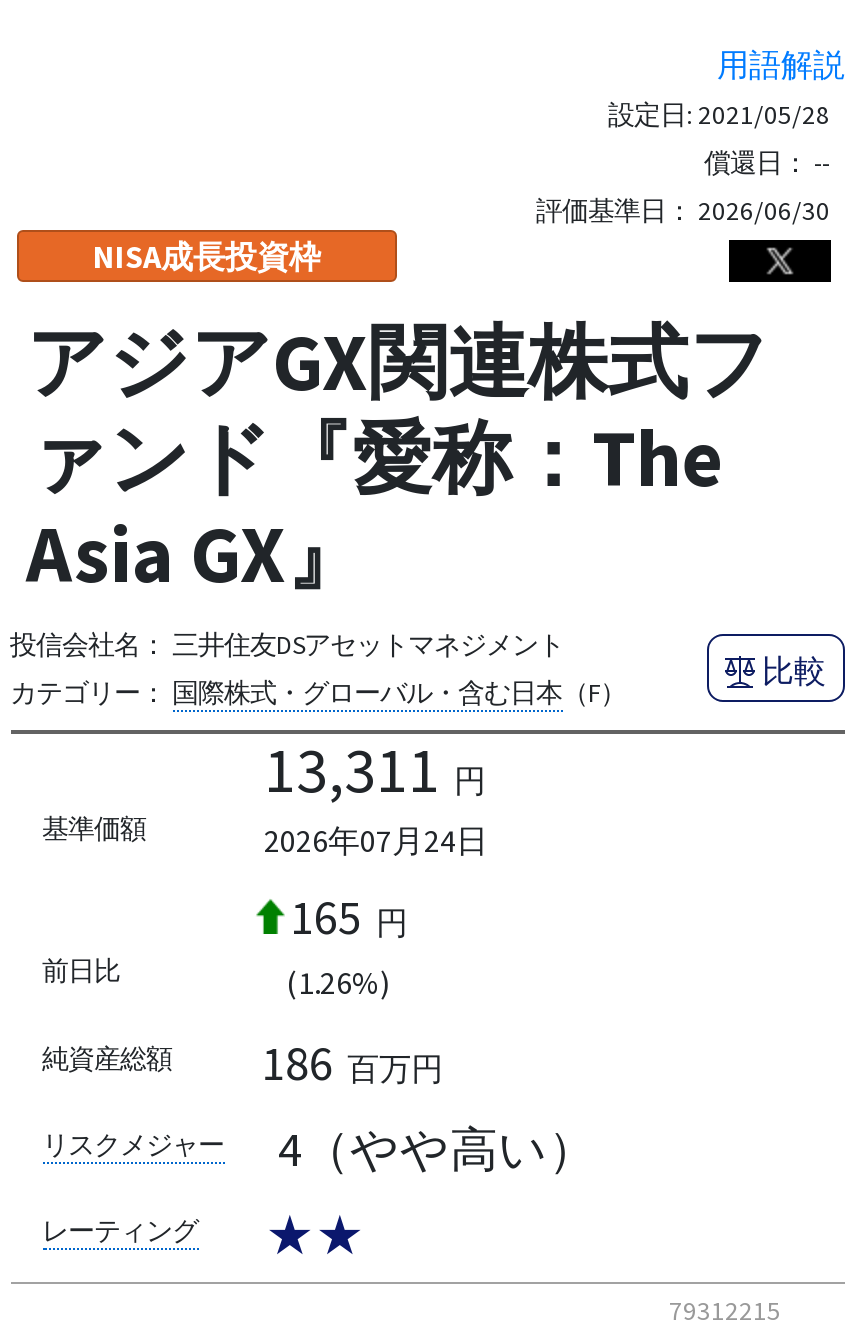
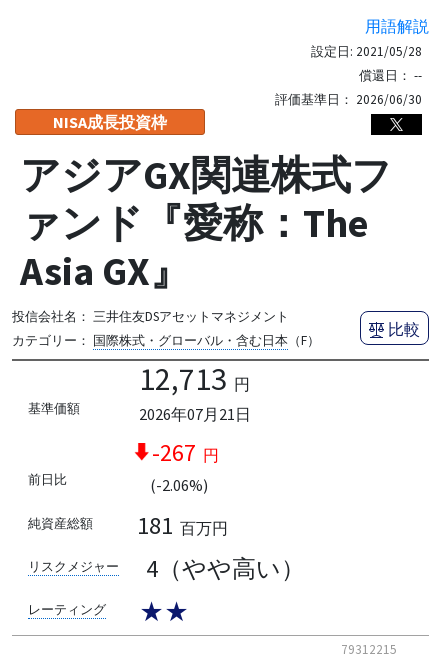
- 13,311 円
+ 12,713 円

- 2026年07月24日
+ 2026年07月21日

- 165 円
+ -267 円

- (1.26%)
+ (-2.06%)

- 186 百万円
+ 181 百万円
